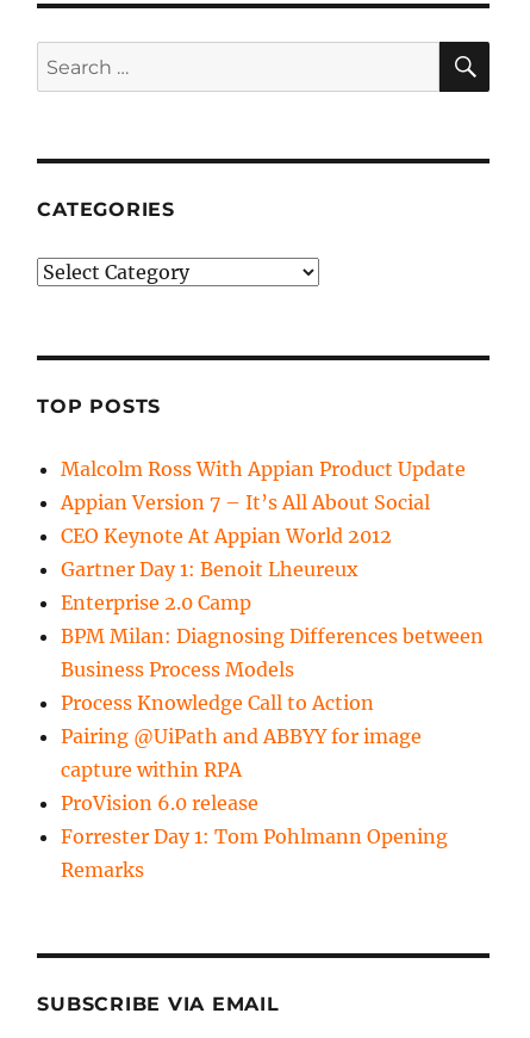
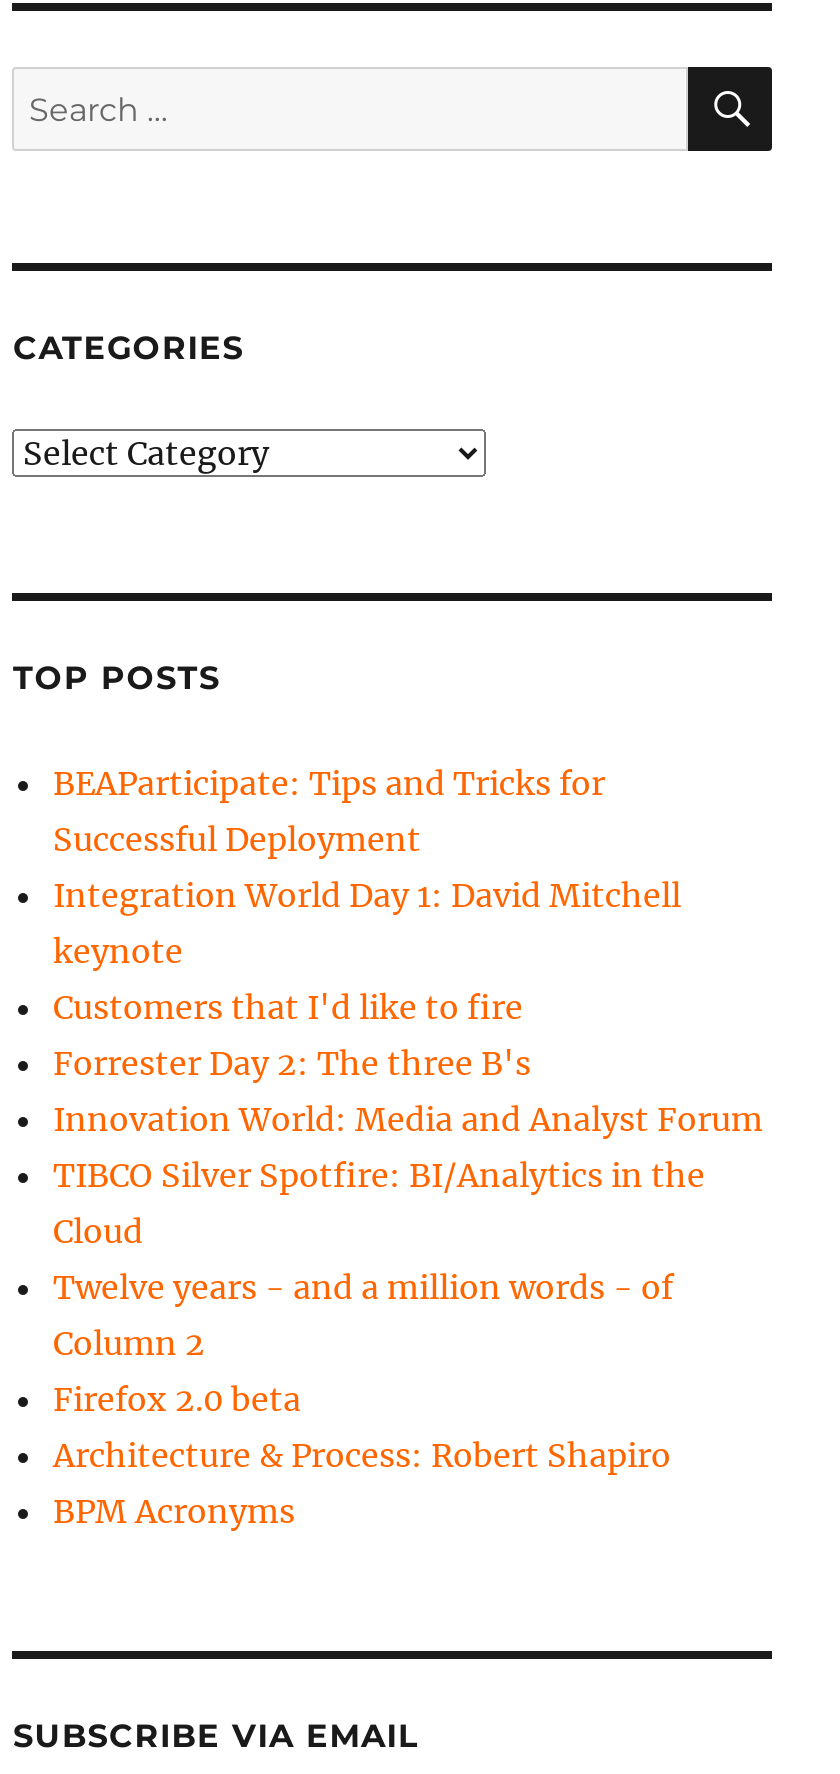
- Malcolm Ross With Appian Product Update
- Appian Version 7 – It’s All About Social
- CEO Keynote At Appian World 2012
- Gartner Day 1: Benoit Lheureux
- Enterprise 2.0 Camp
- BPM Milan: Diagnosing Differences between
- Business Process Models
- Process Knowledge Call to Action
- Pairing @UiPath and ABBYY for image
- capture within RPA
- ProVision 6.0 release
- Forrester Day 1: Tom Pohlmann Opening
- Remarks
+ BEAParticipate: Tips and Tricks for
+ Successful Deployment
+ Integration World Day 1: David Mitchell
+ keynote
+ Customers that I'd like to fire
+ Forrester Day 2: The three B's
+ Innovation World: Media and Analyst Forum
+ TIBCO Silver Spotfire: BI/Analytics in the
+ Cloud
+ Twelve years - and a million words - of
+ Column 2
+ Firefox 2.0 beta
+ Architecture & Process: Robert Shapiro
+ BPM Acronyms
